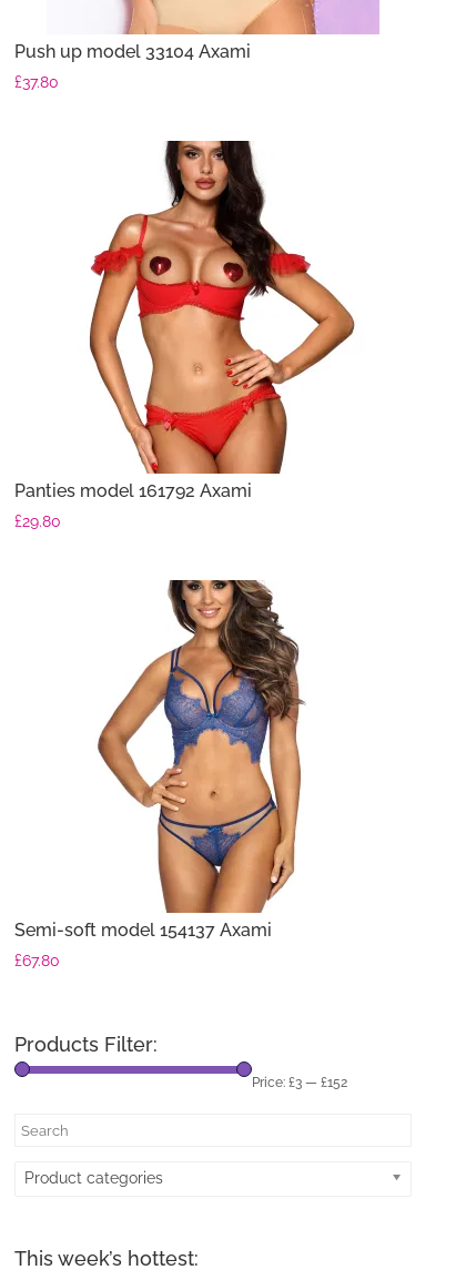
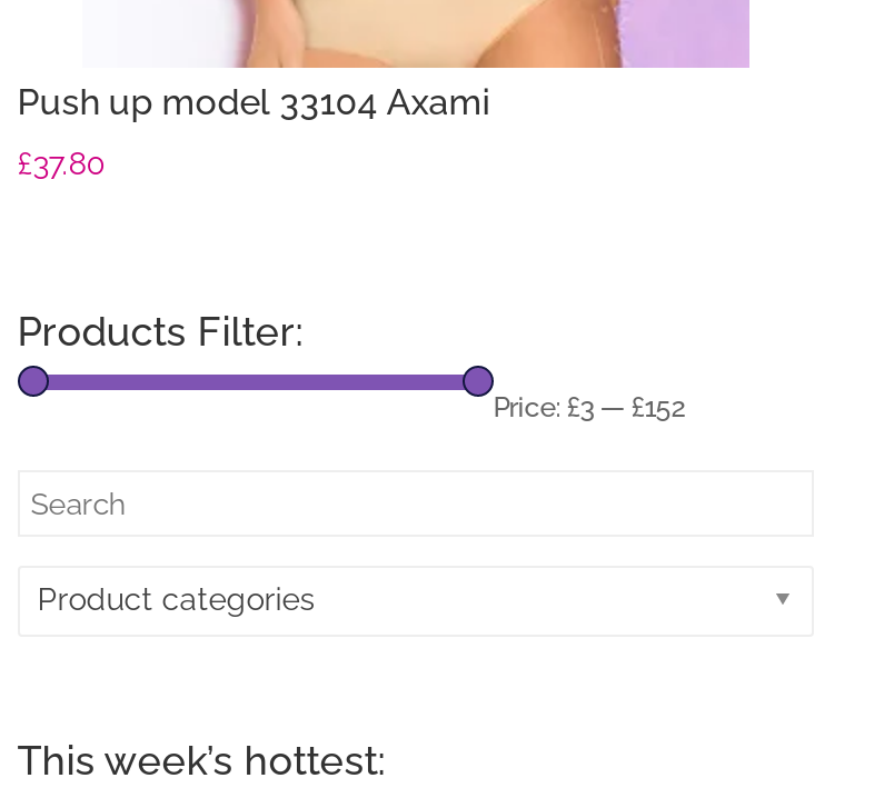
- [image]
- Panties model 161792 Axami
- £29.80

- [image]
- Semi-soft model 154137 Axami
- £67.80
